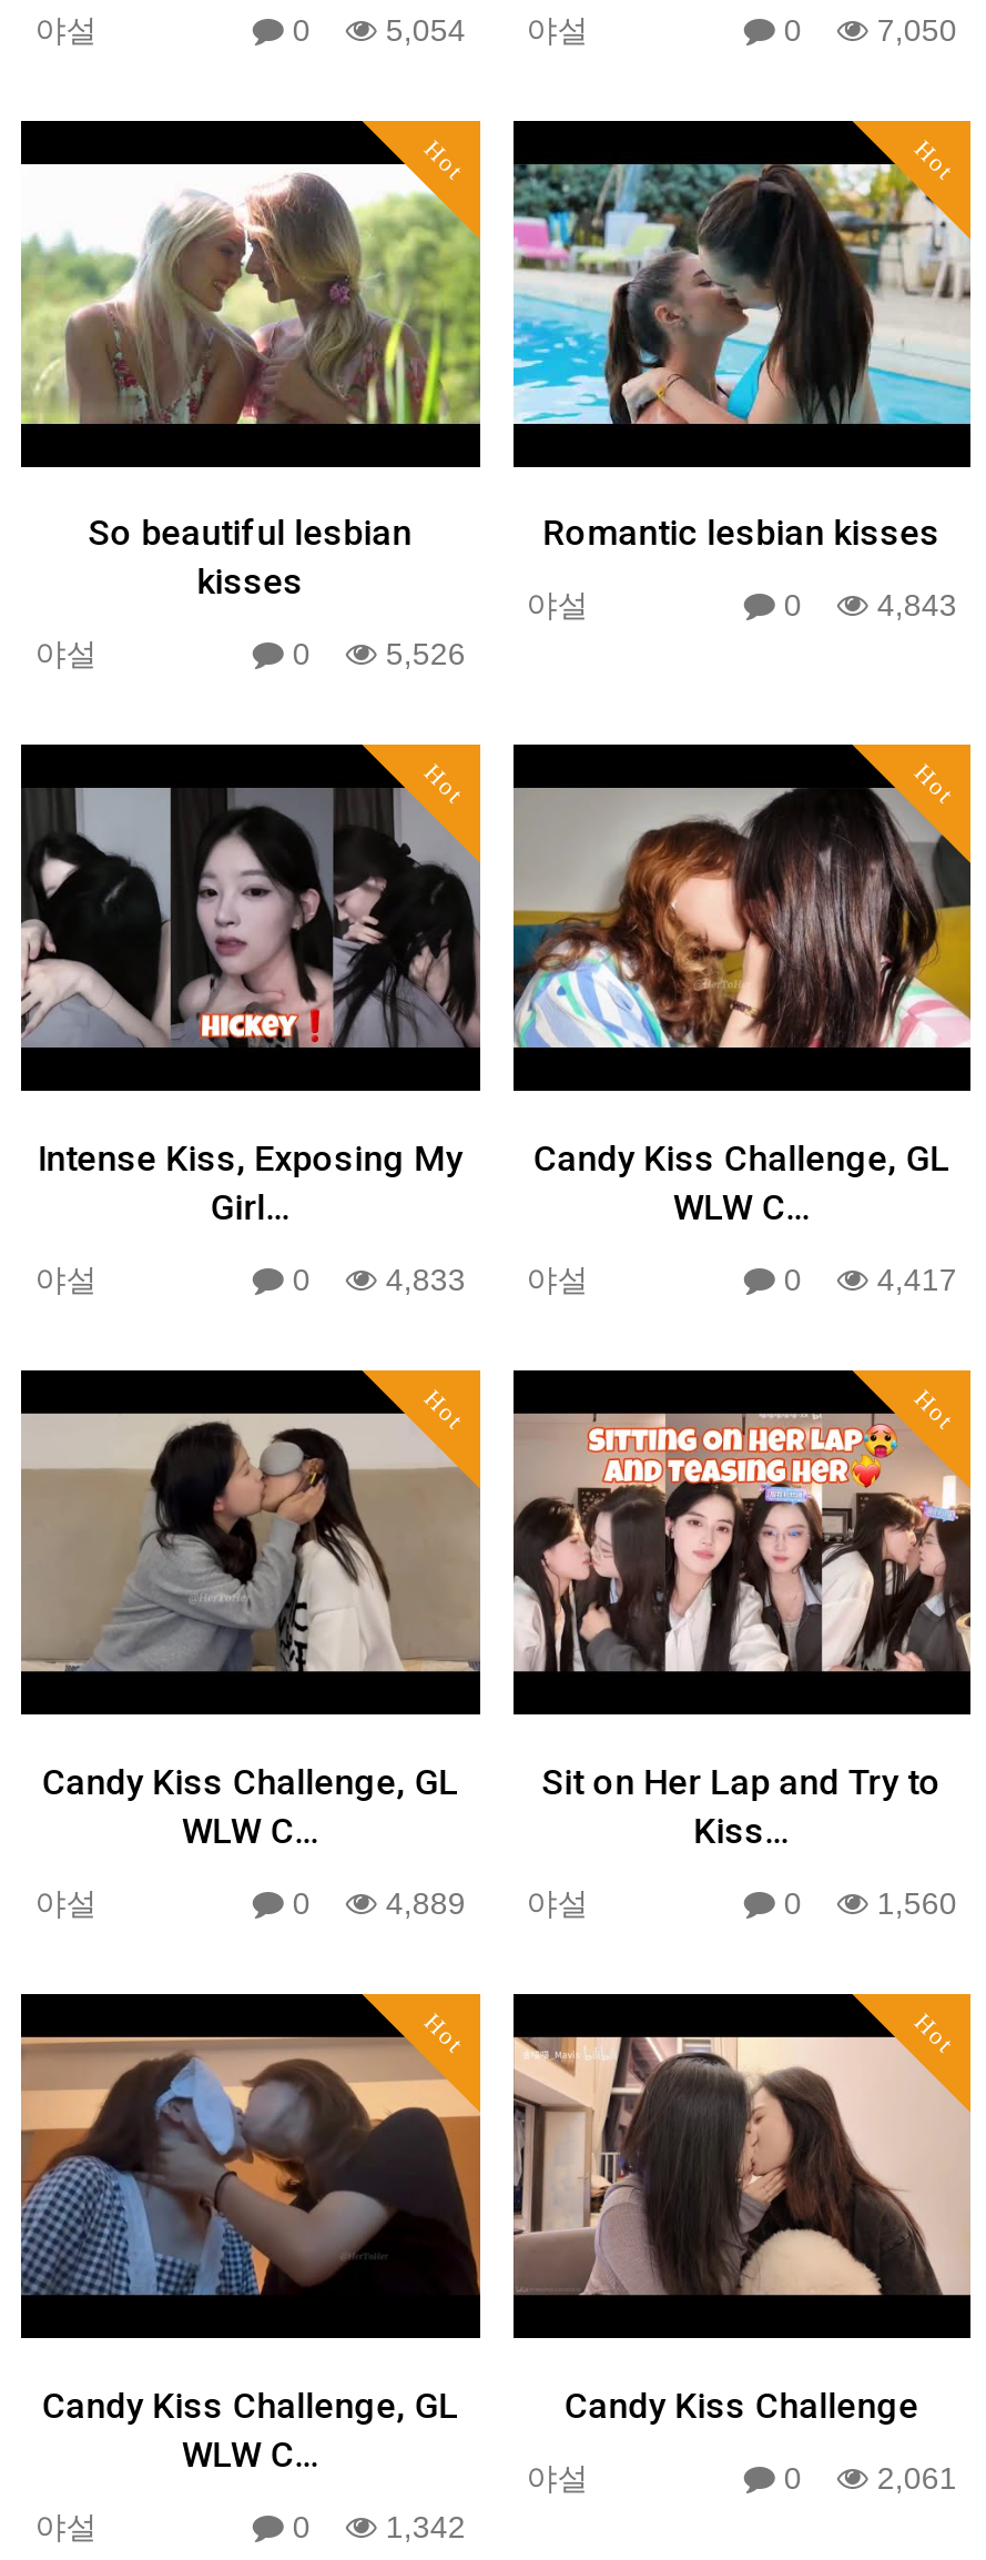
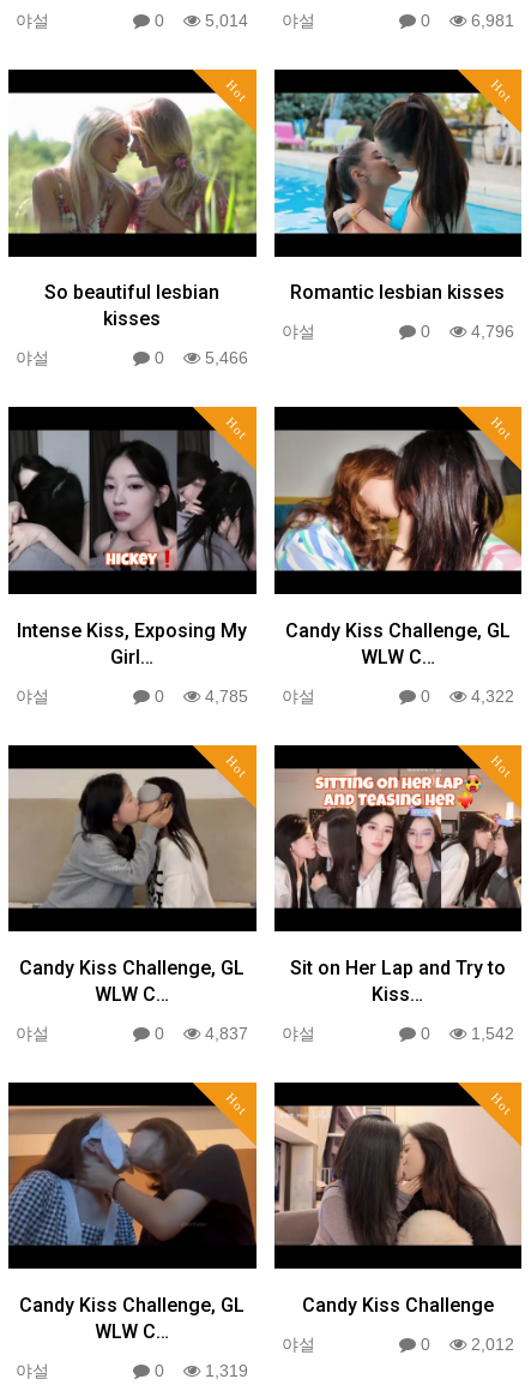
- 0 5,054 야설
+ 0 5,014 야설

- 0 7,050
+ 0 6,981

- 0 4,843
+ 0 4,796

- 0 5,526
+ 0 5,466

- 0 4,833 야설
+ 0 4,785 야설

- 0 4,417
+ 0 4,322

- 0 4,889 야설
+ 0 4,837 야설

- 0 1,560
+ 0 1,542

- 0 2,061
+ 0 2,012

- 0 1,342
+ 0 1,319
